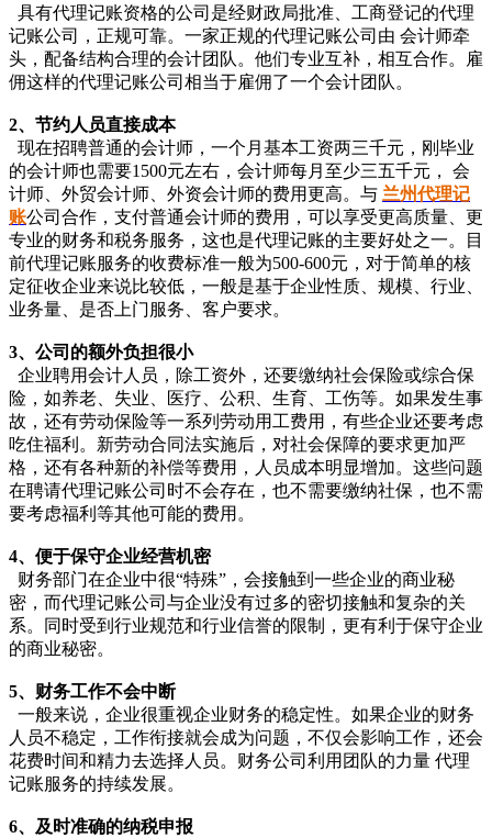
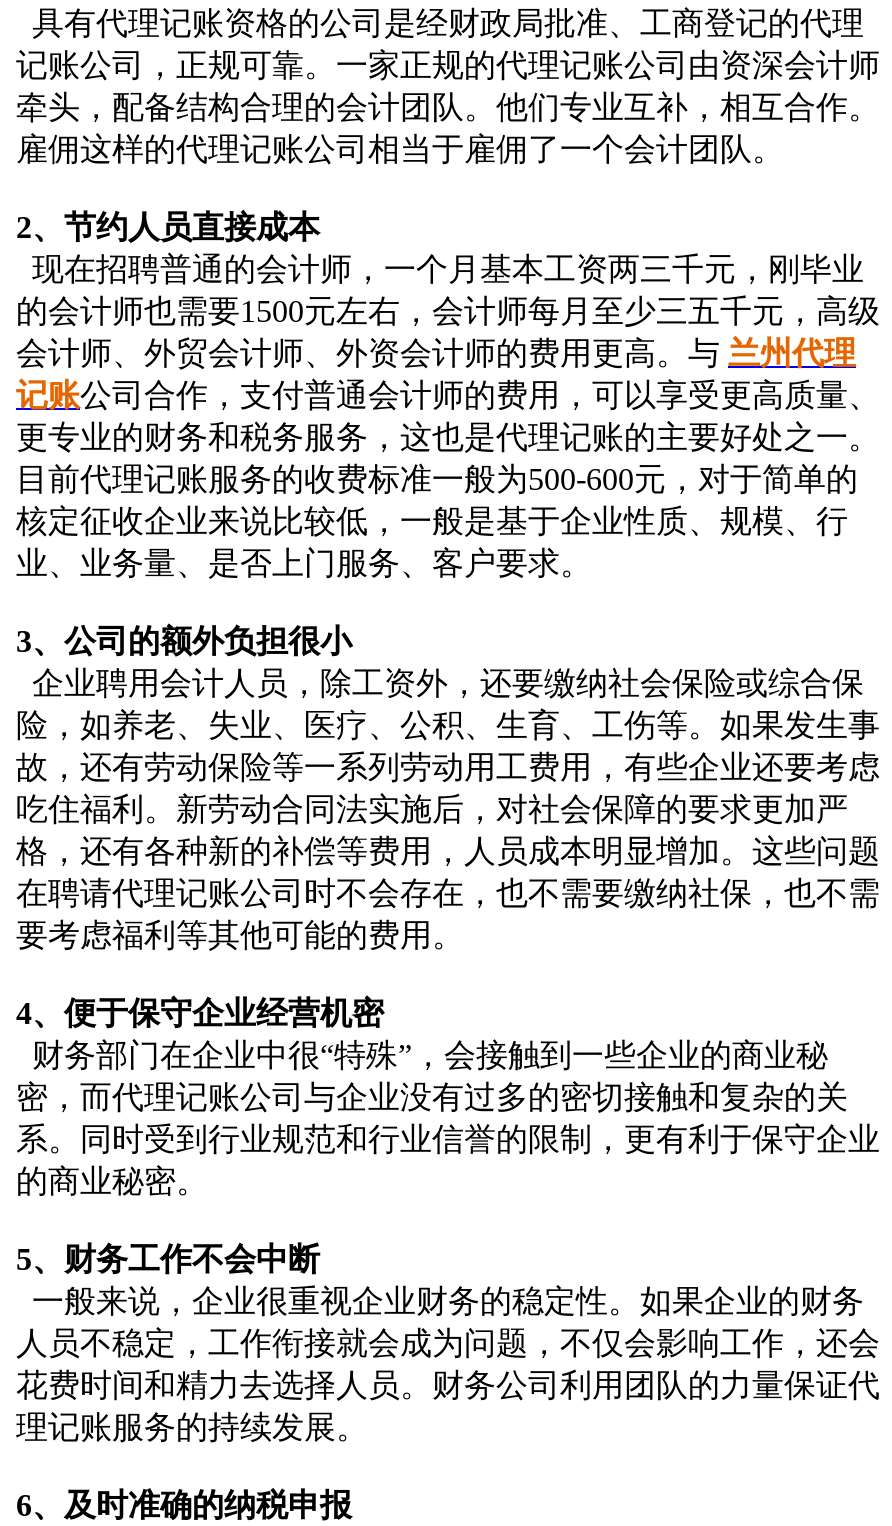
- 记账公司，正规可靠。一家正规的代理记账公司由 会计师牵
- 头，配备结构合理的会计团队。他们专业互补，相互合作。雇
- 佣这样的代理记账公司相当于雇佣了一个会计团队。
+ 记账公司，正规可靠。一家正规的代理记账公司由资深会计师
+ 牵头，配备结构合理的会计团队。他们专业互补，相互合作。
+ 雇佣这样的代理记账公司相当于雇佣了一个会计团队。

- 的会计师也需要1500元左右，会计师每月至少三五千元， 会
- 计师、外贸会计师、外资会计师的费用更高。与兰州代理记
- 账公司合作，支付普通会计师的费用，可以享受更高质量、更
- 专业的财务和税务服务，这也是代理记账的主要好处之一。目
- 前代理记账服务的收费标准一般为500-600元，对于简单的核
- 定征收企业来说比较低，一般是基于企业性质、规模、行业、
- 业务量、是否上门服务、客户要求。
+ 的会计师也需要1500元左右，会计师每月至少三五千元，高级
+ 会计师、外贸会计师、外资会计师的费用更高。与兰州代理
+ 记账公司合作，支付普通会计师的费用，可以享受更高质量、
+ 更专业的财务和税务服务，这也是代理记账的主要好处之一。
+ 目前代理记账服务的收费标准一般为500-600元，对于简单的
+ 核定征收企业来说比较低，一般是基于企业性质、规模、行
+ 业、业务量、是否上门服务、客户要求。

- 花费时间和精力去选择人员。财务公司利用团队的力量 代理
- 记账服务的持续发展。
+ 花费时间和精力去选择人员。财务公司利用团队的力量保证代
+ 理记账服务的持续发展。
